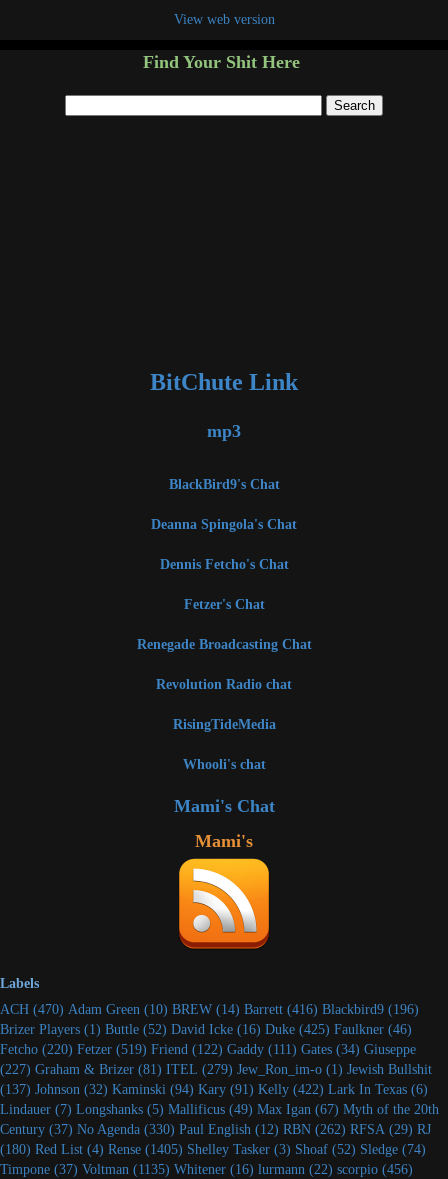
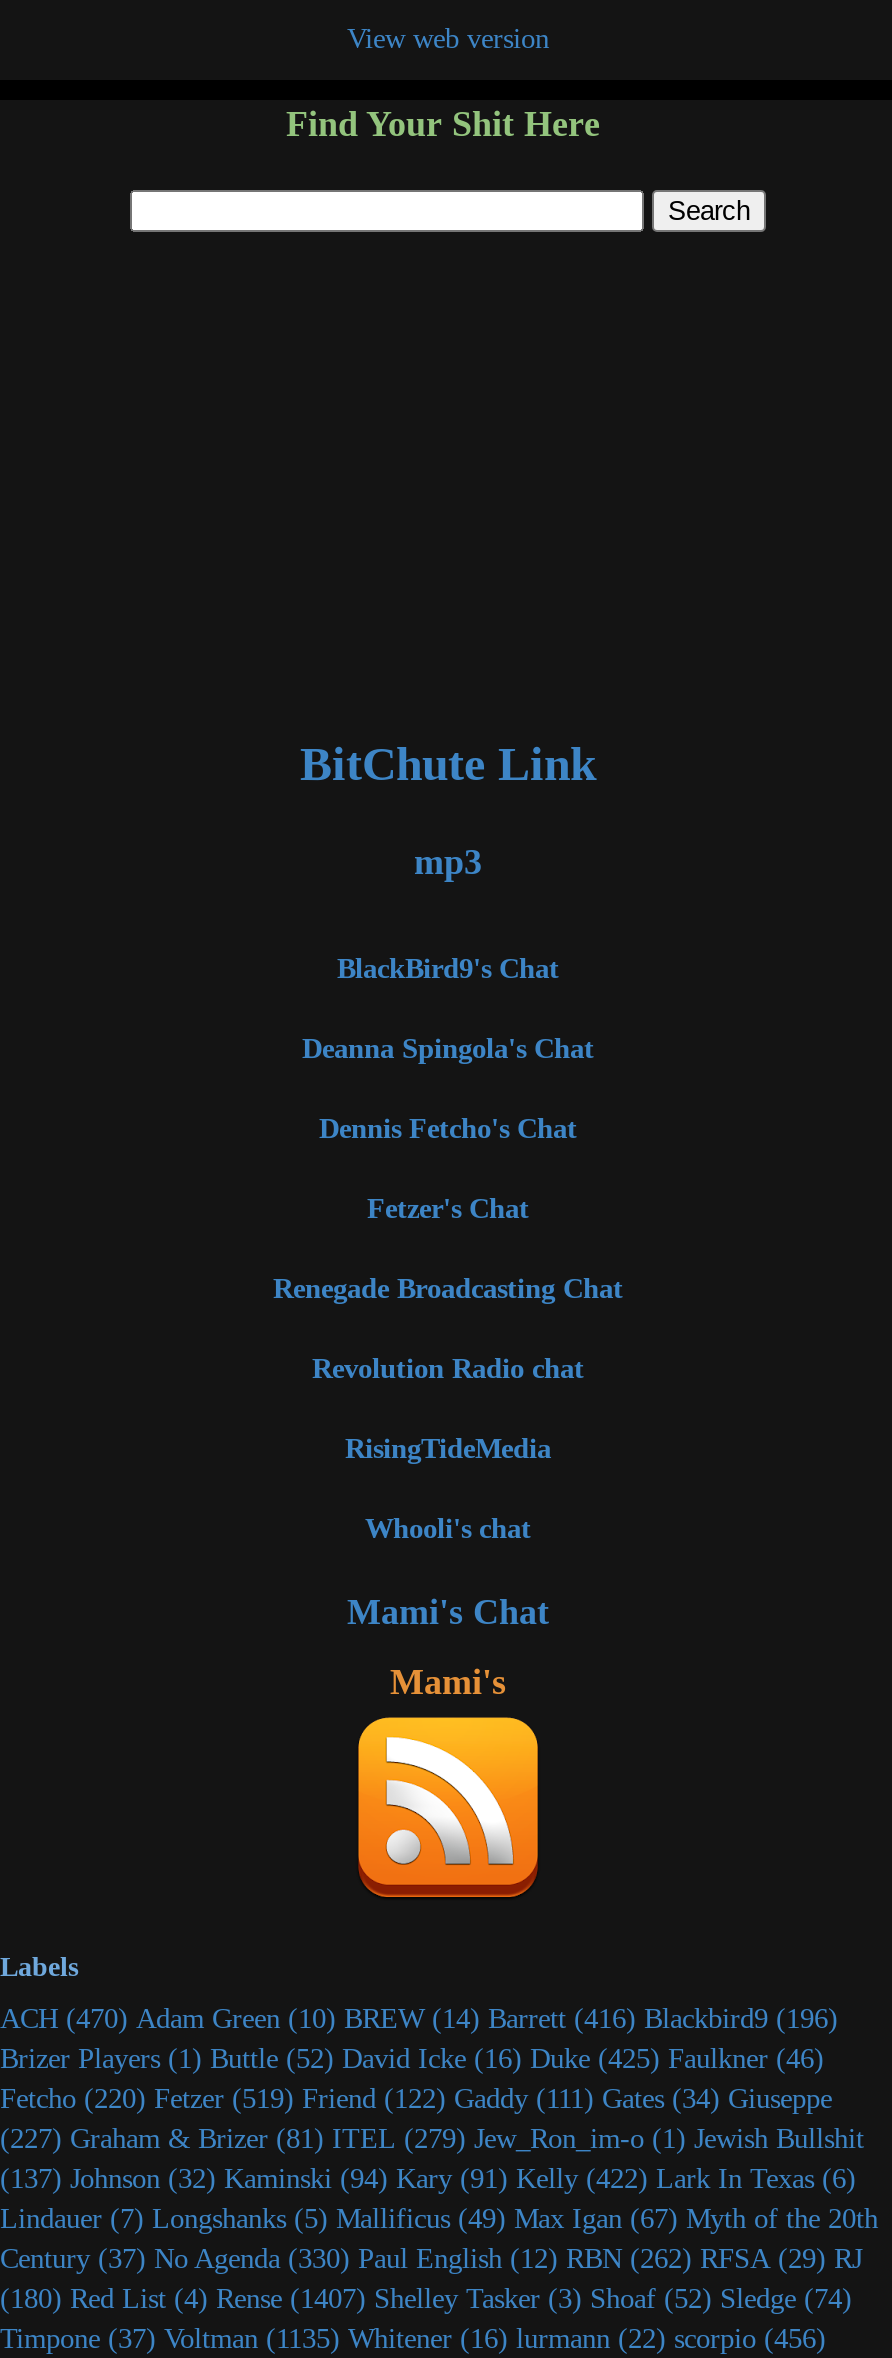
- (180) Red List (4) Rense (1405) Shelley Tasker (3) Shoaf (52) Sledge (74)
+ (180) Red List (4) Rense (1407) Shelley Tasker (3) Shoaf (52) Sledge (74)
